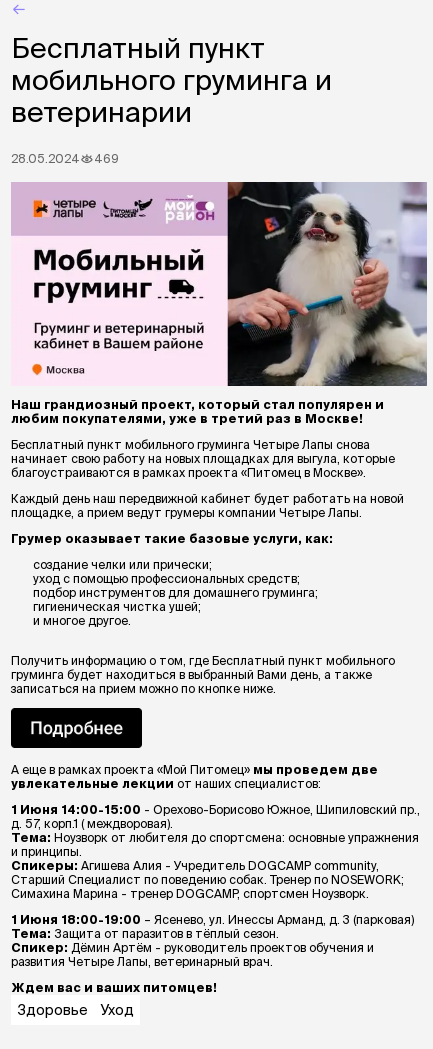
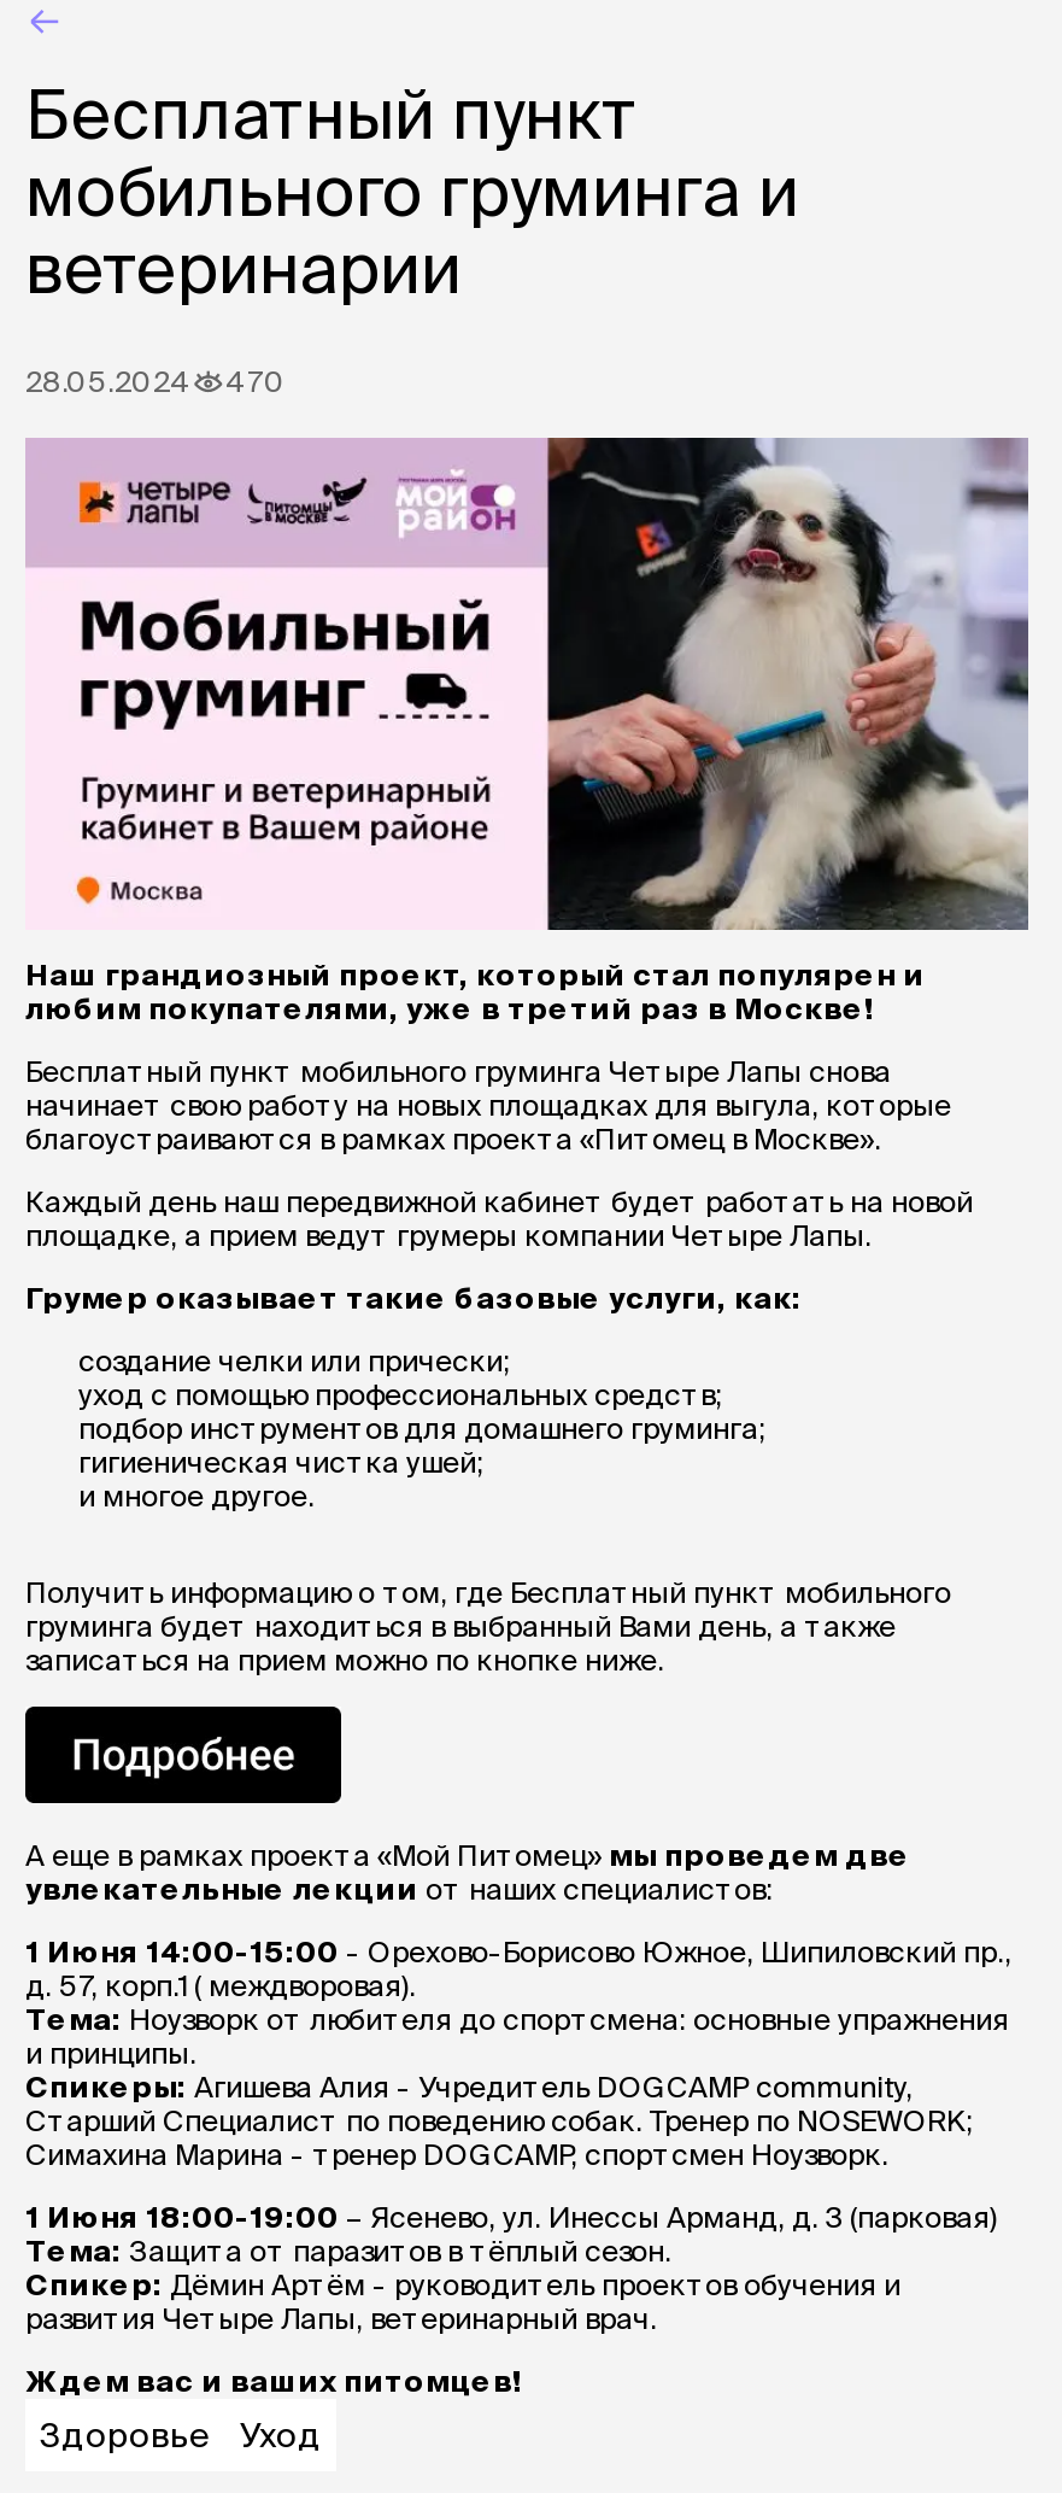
- 28.05.2024 469
+ 28.05.2024 470
